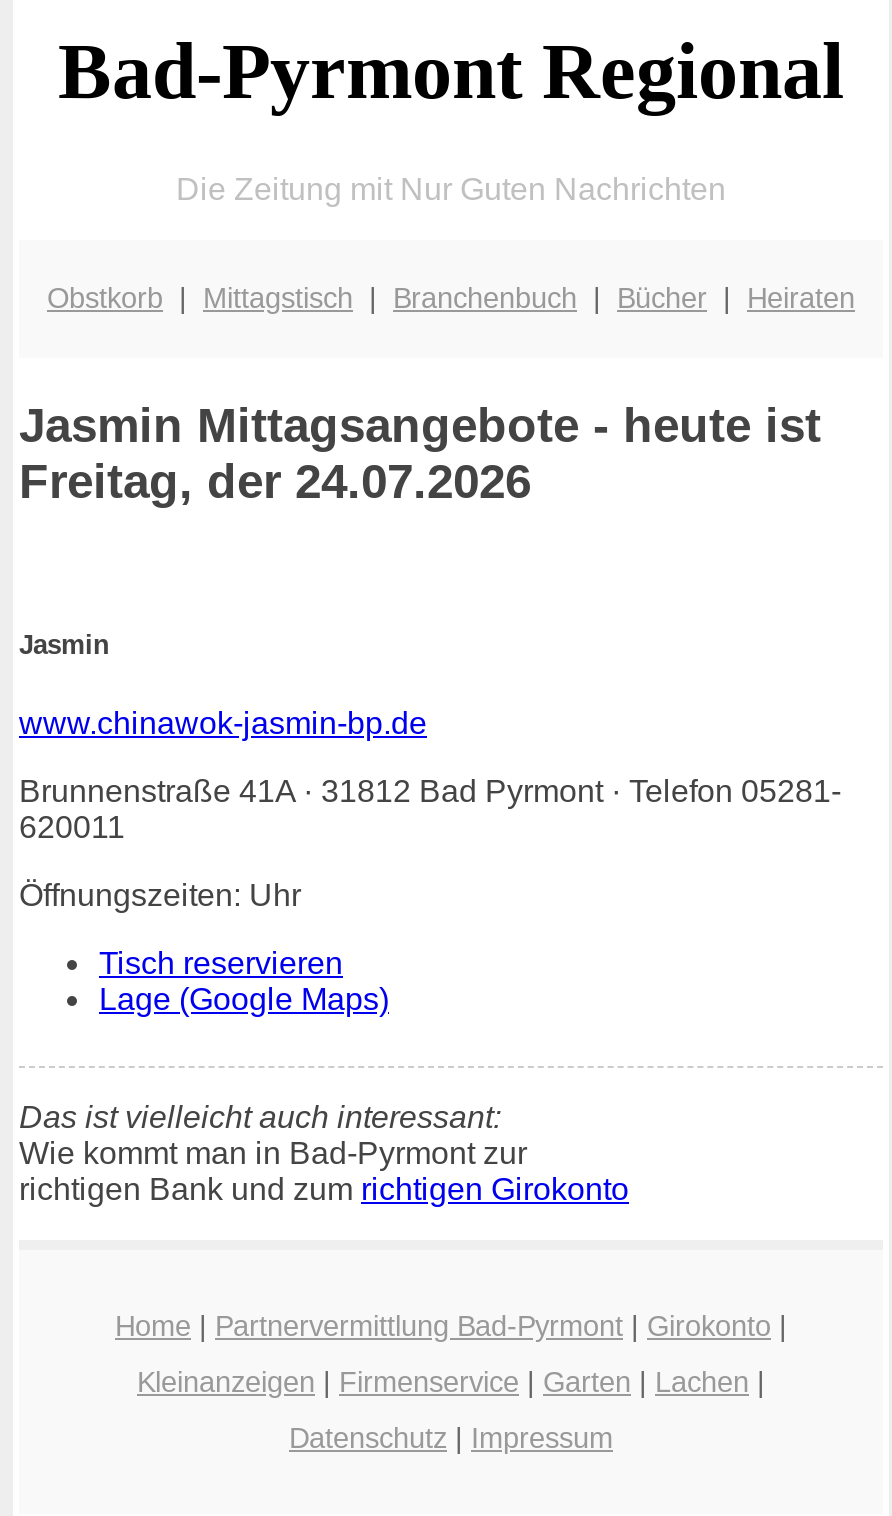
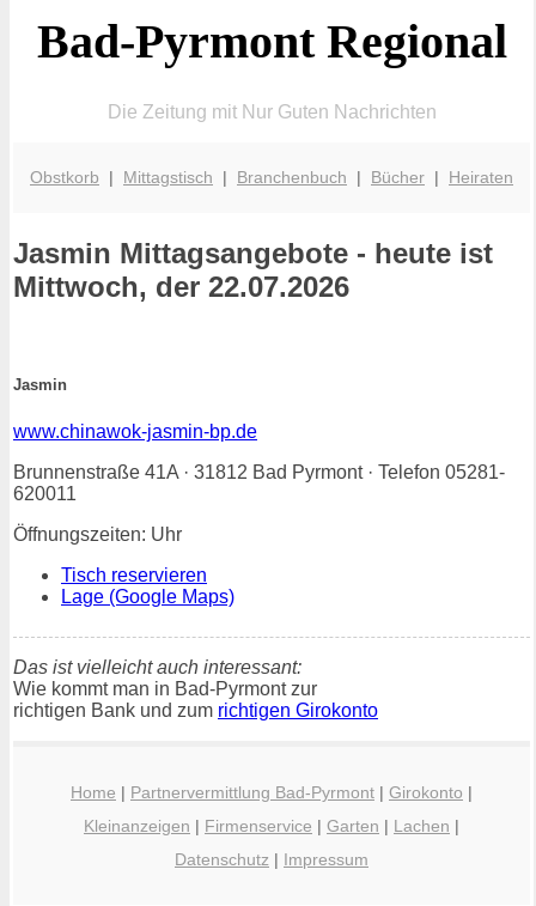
- Freitag, der 24.07.2026
+ Mittwoch, der 22.07.2026
